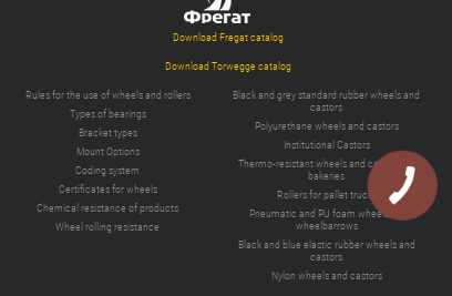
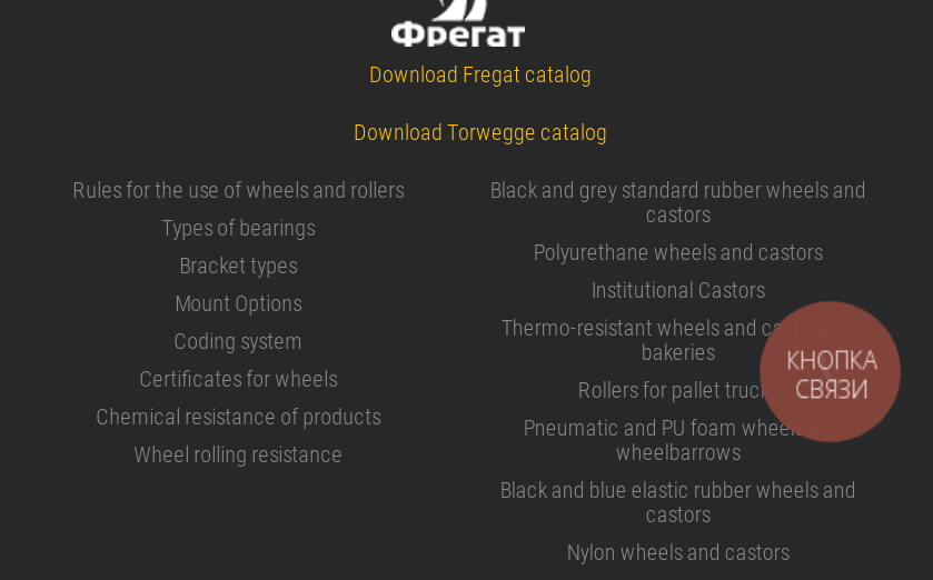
+ КНОПКА
+ СВЯЗИ
